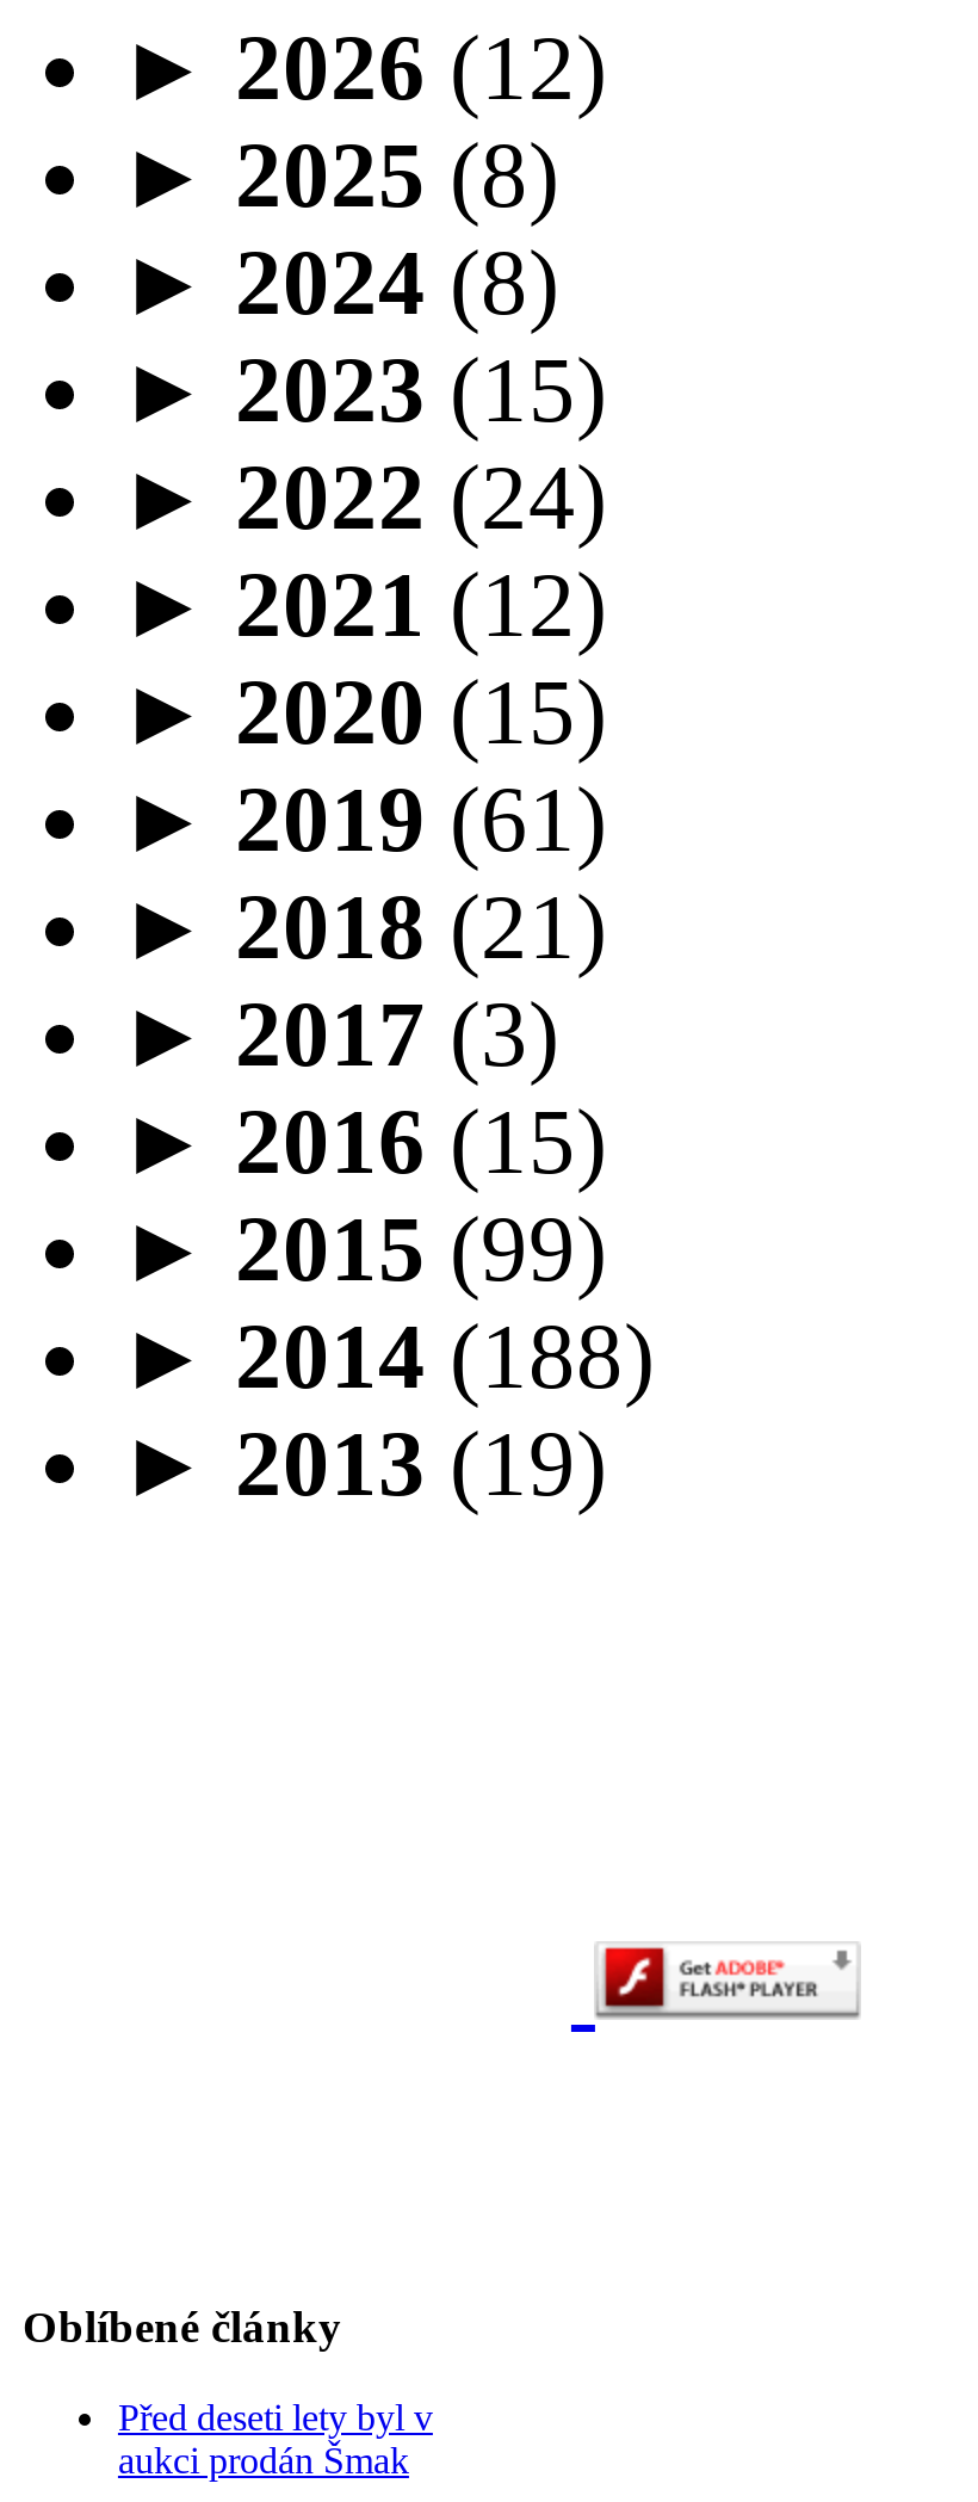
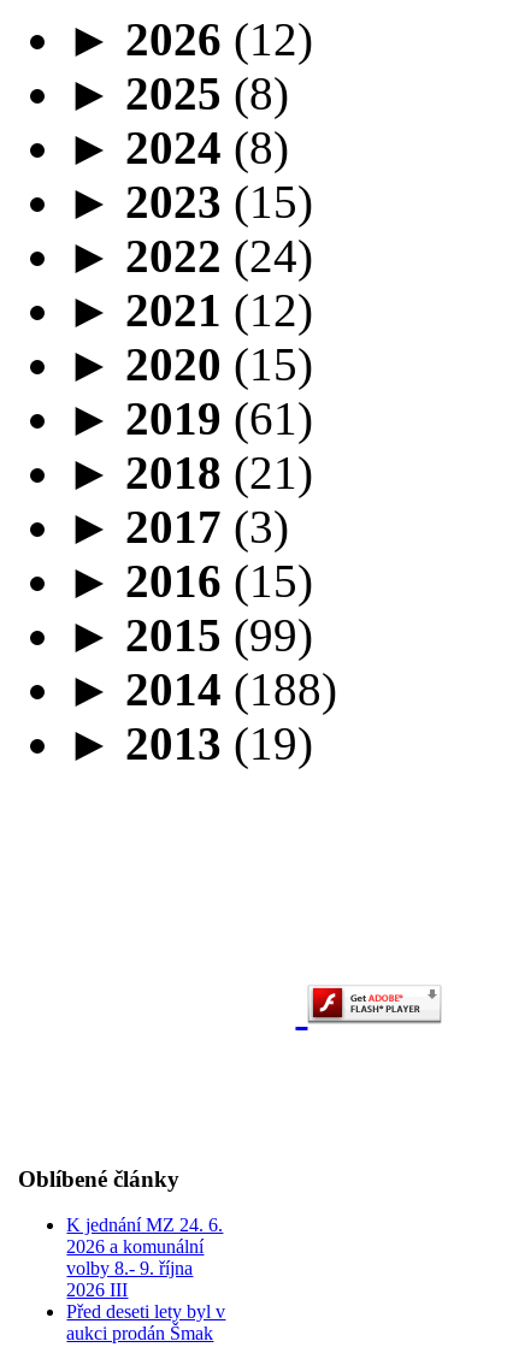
+ K jednání MZ 24. 6.
+ 2026 a komunální
+ volby 8.- 9. října
+ 2026 III
